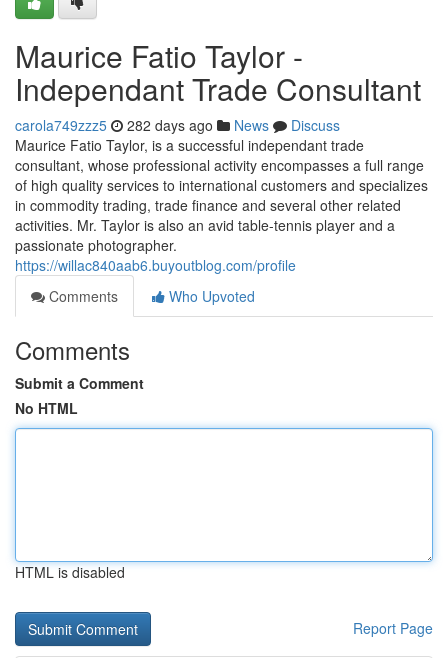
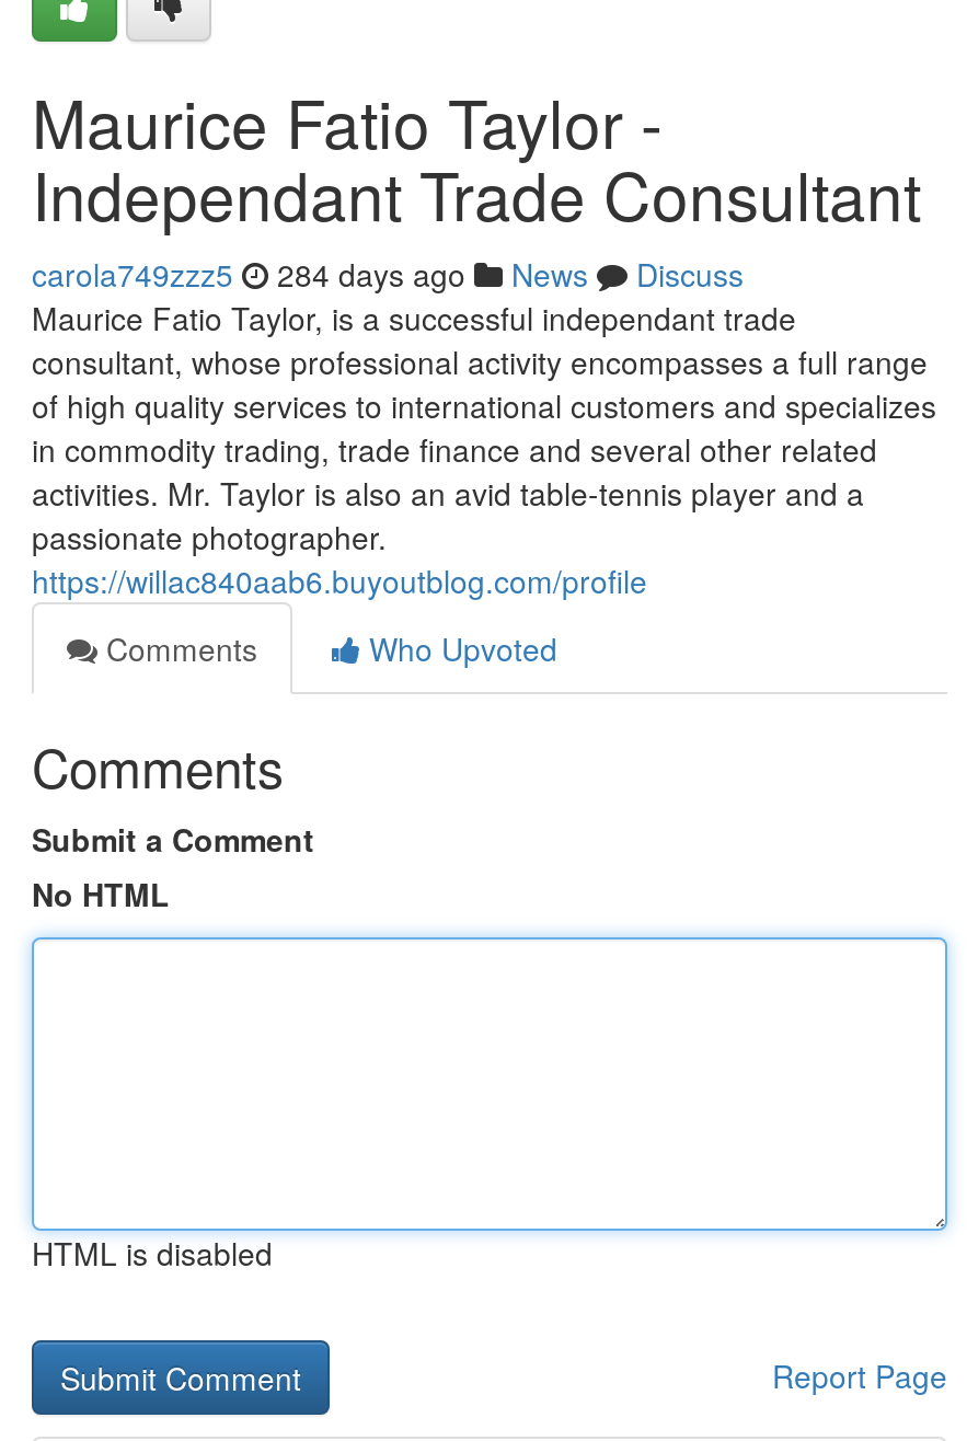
- carola749zzz5 282 days ago News Discuss
+ carola749zzz5 284 days ago News Discuss
